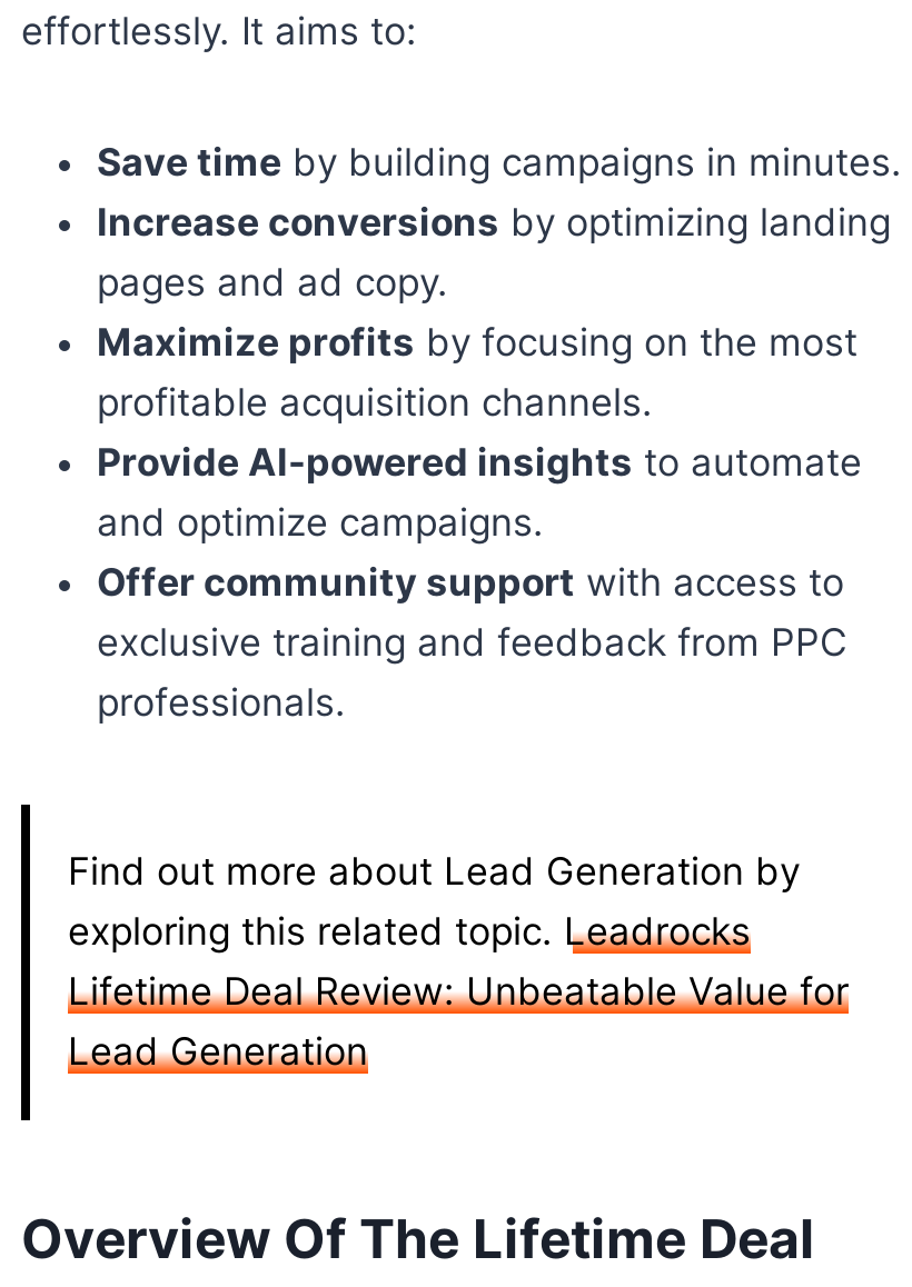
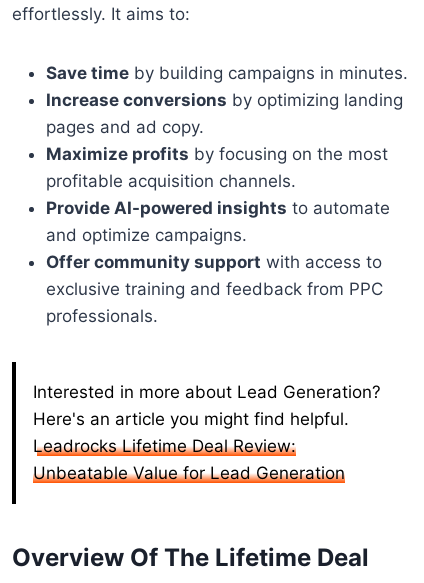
- Find out more about Lead Generation by
- exploring this related topic. Leadrocks
- Lifetime Deal Review: Unbeatable Value for
- Lead Generation
+ Interested in more about Lead Generation?
+ Here's an article you might find helpful.
+ Leadrocks Lifetime Deal Review:
+ Unbeatable Value for Lead Generation
